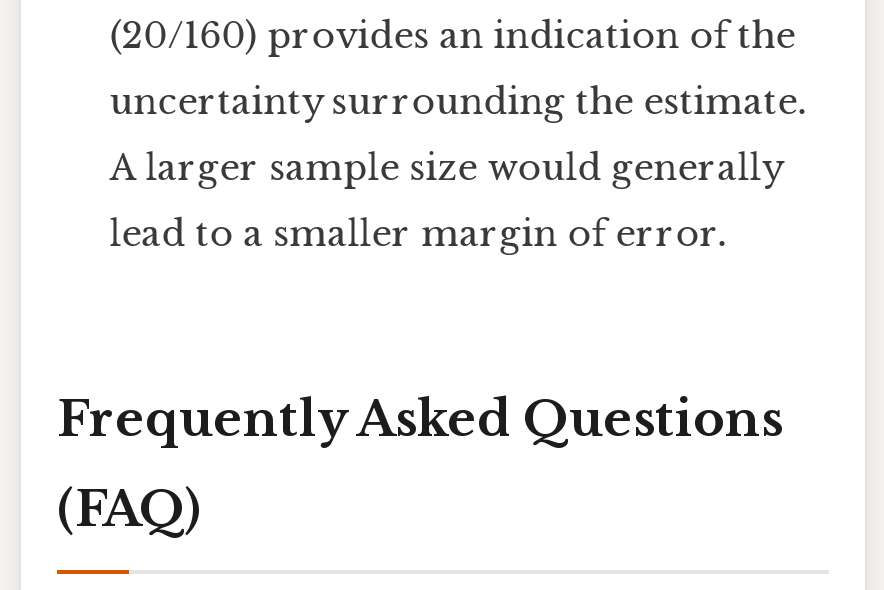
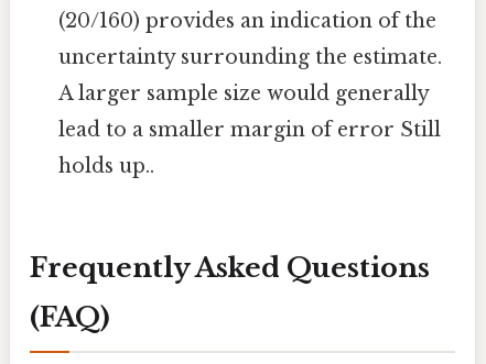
- lead to a smaller margin of error.
+ lead to a smaller margin of error Still
+ holds up..
